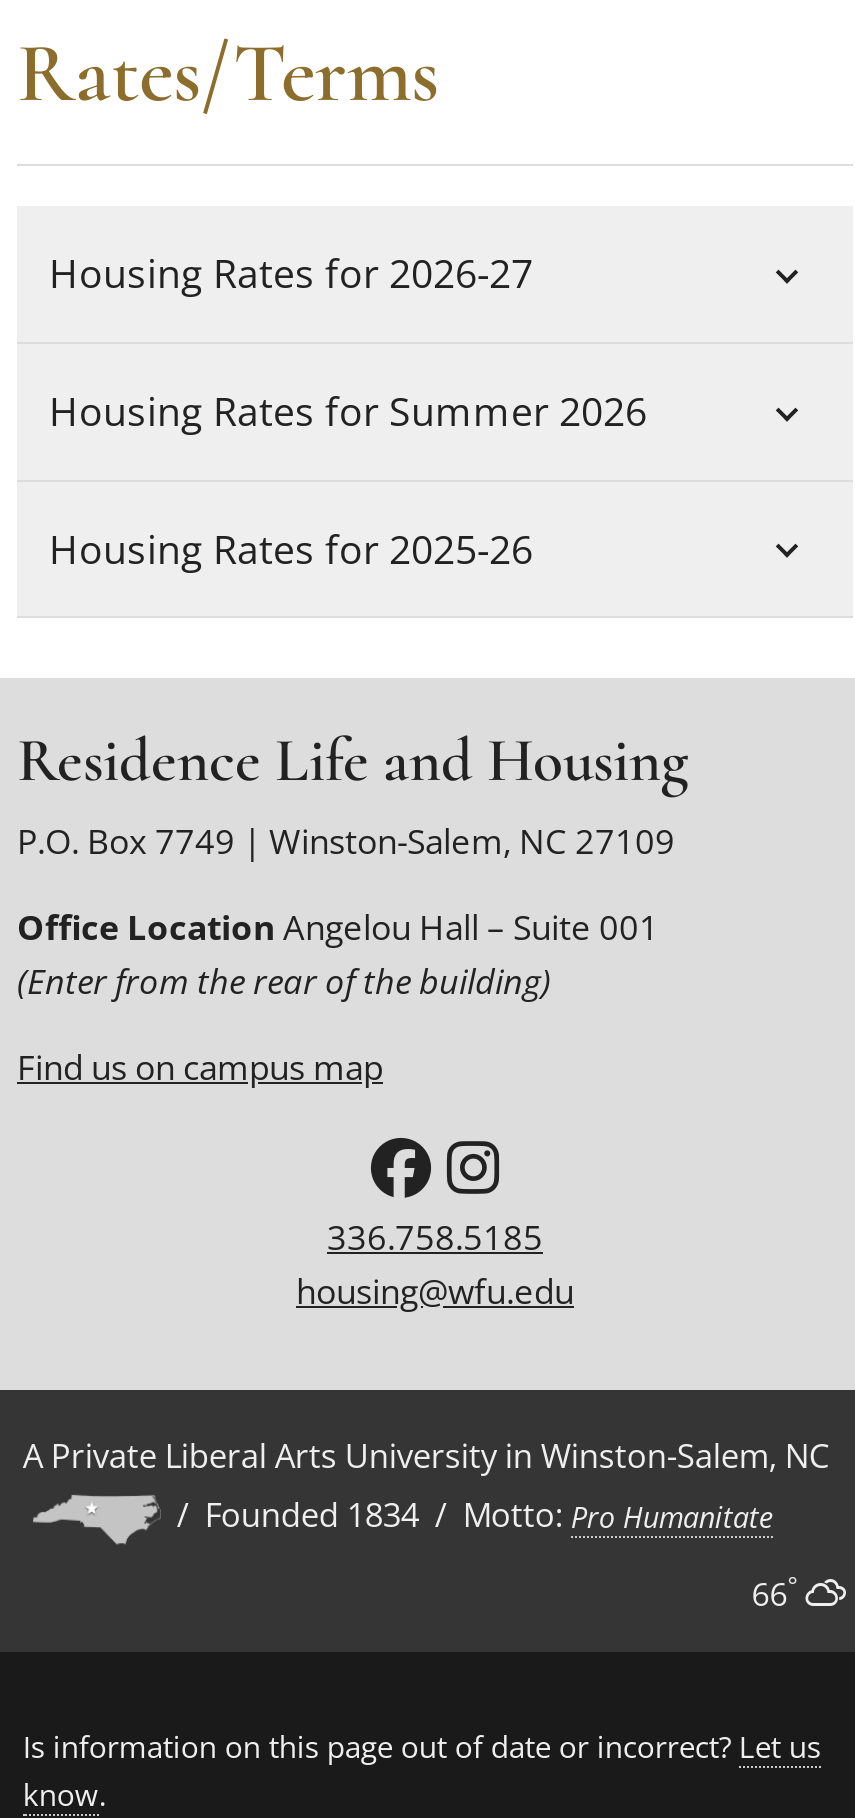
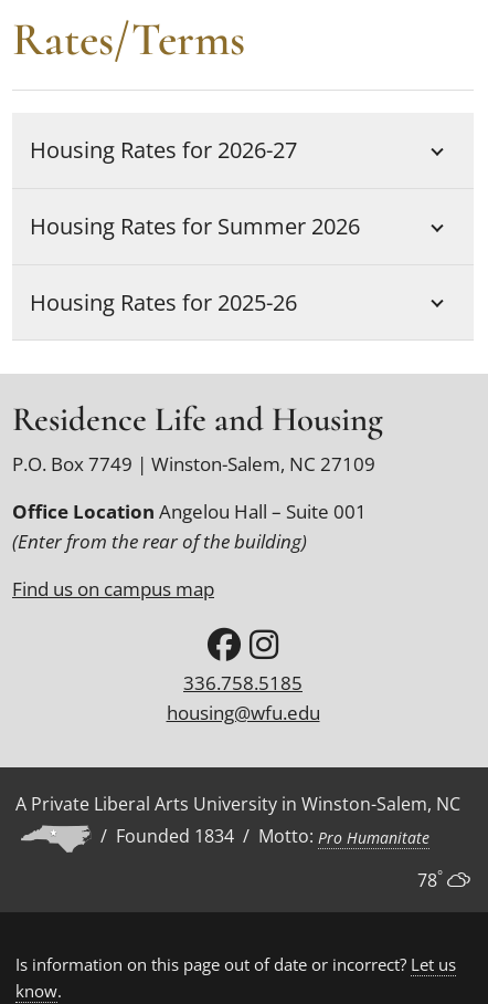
- 66°
+ 78°
